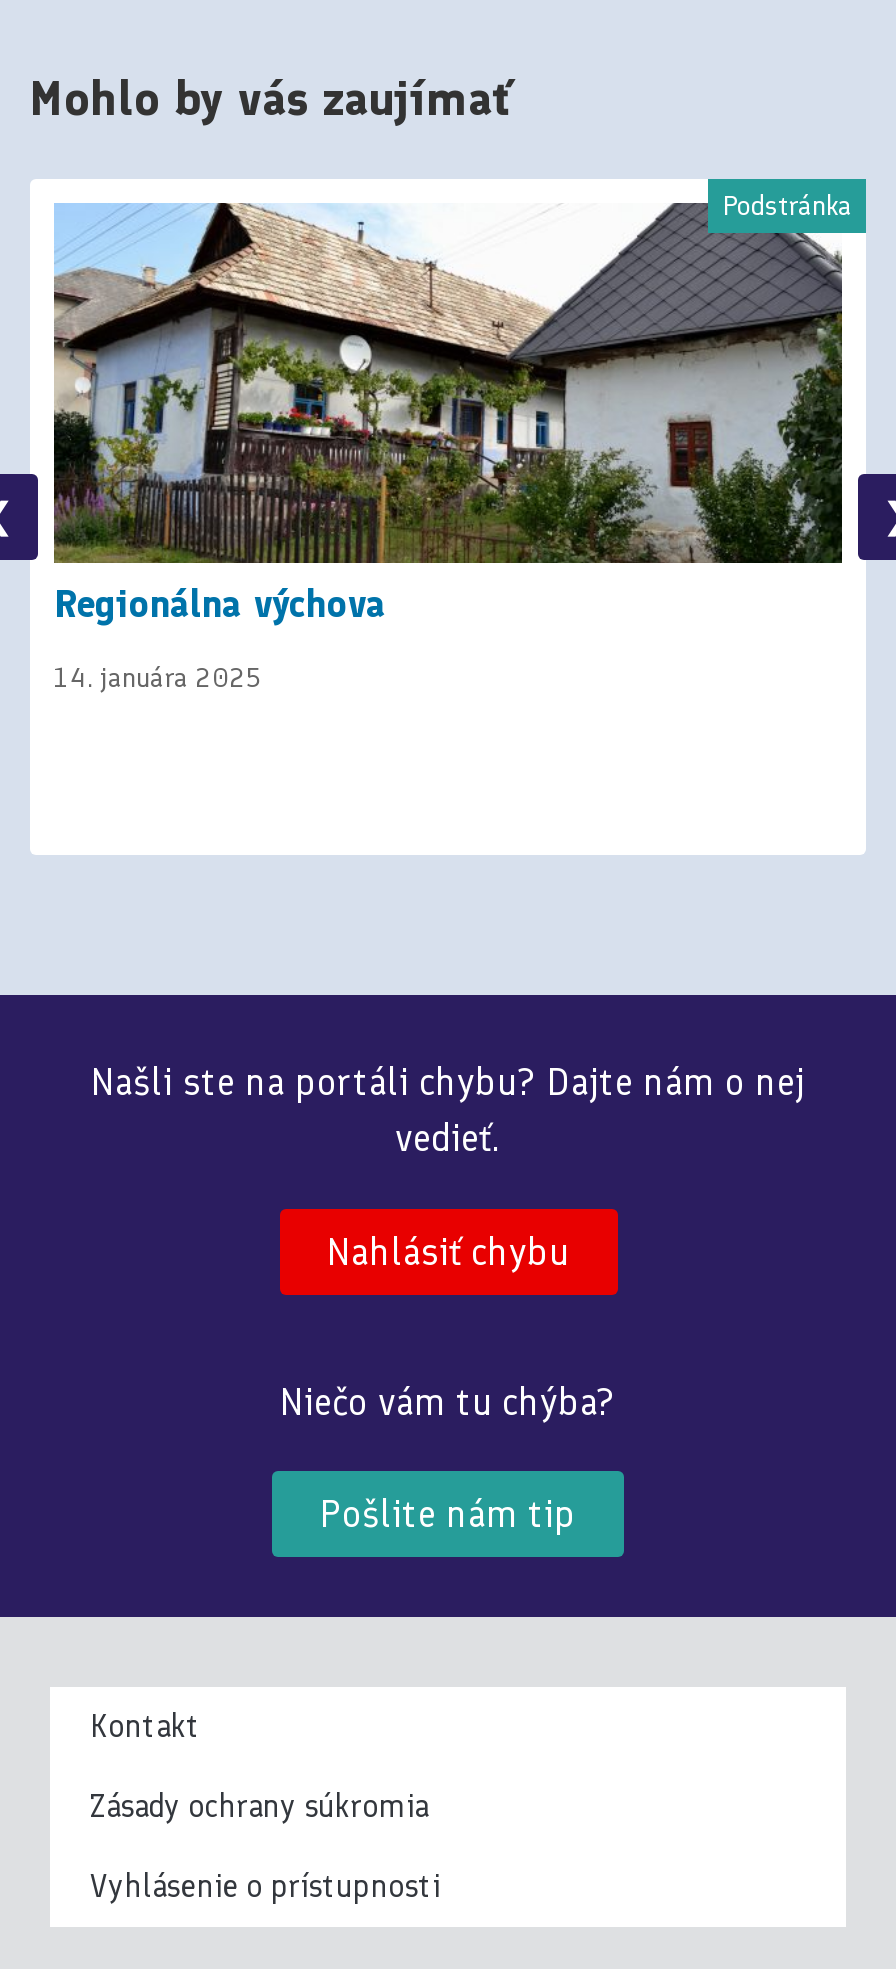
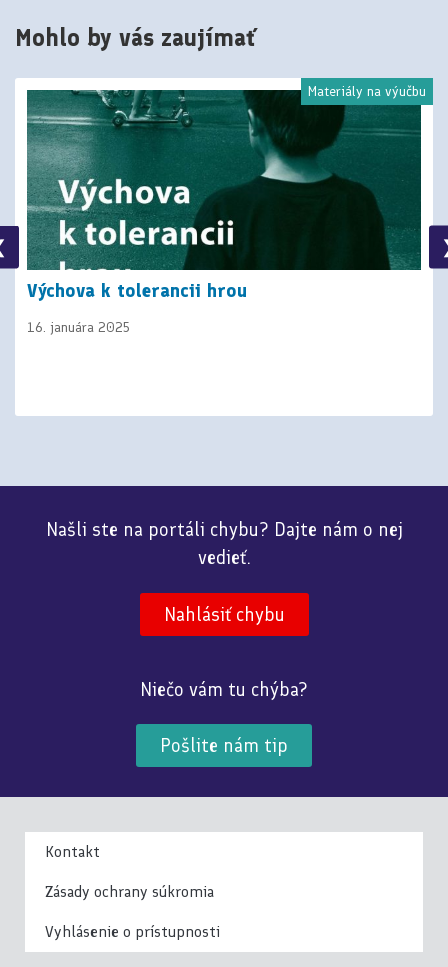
- [image]
- Podstránka
+ [image]
+ Materiály na výučbu

- Regionálna výchova
+ Výchova k tolerancii hrou

- 14. januára 2025
+ 16. januára 2025
